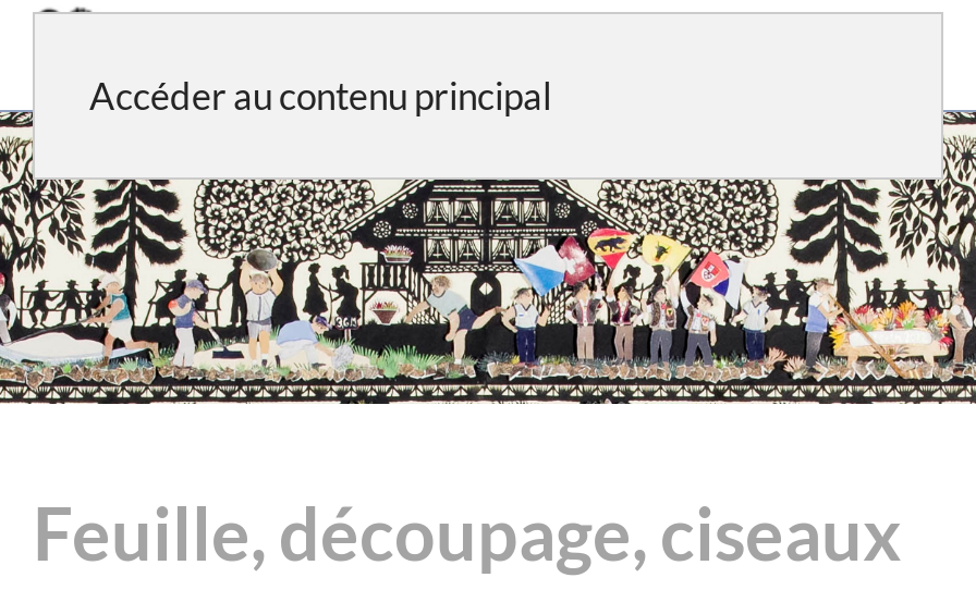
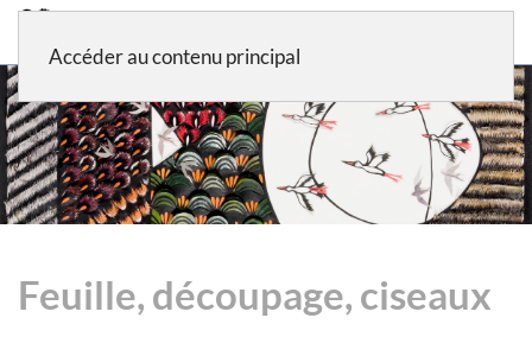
- [image]
+ [image]
